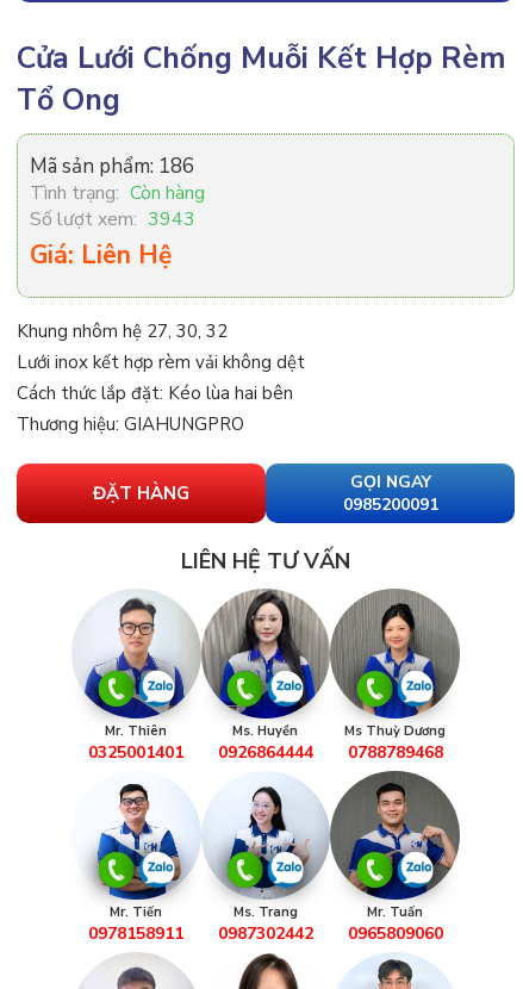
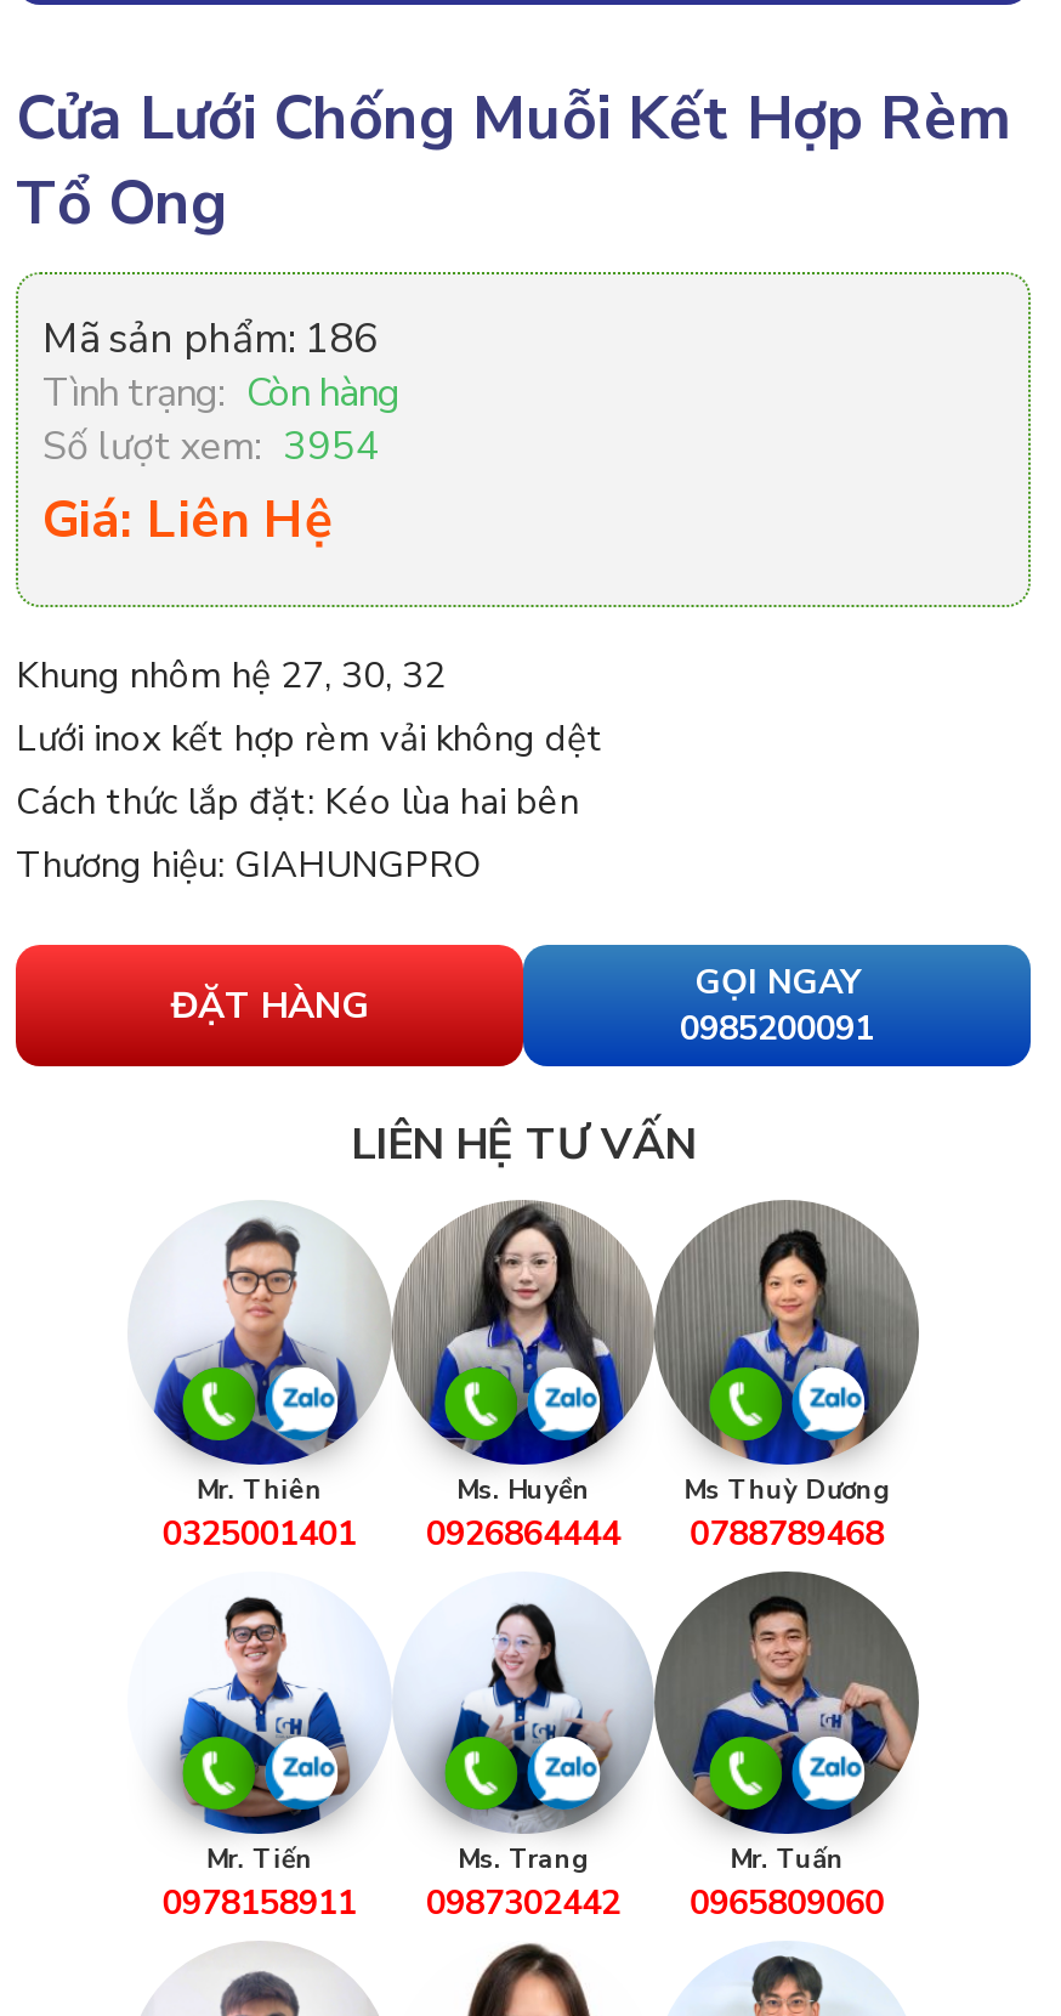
- Số lượt xem: 3943
+ Số lượt xem: 3954
